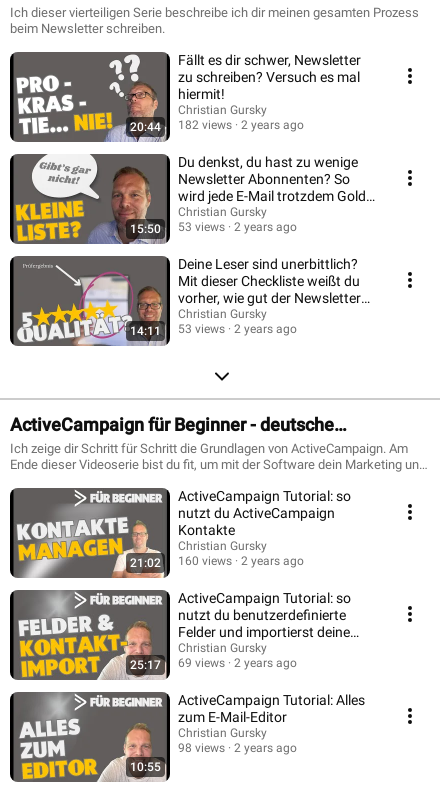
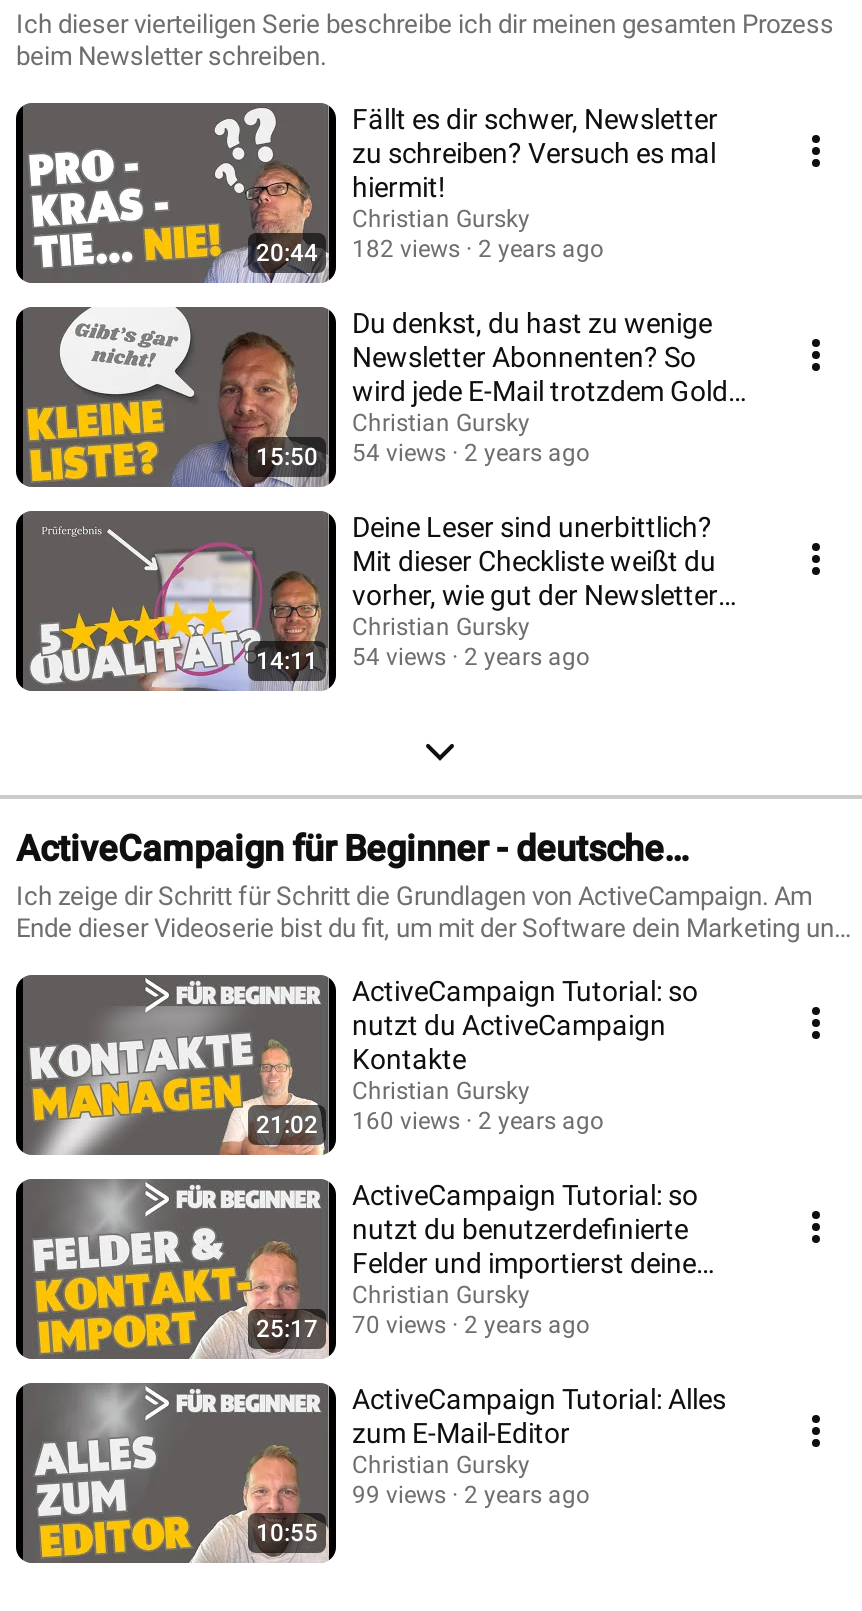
- 15:50 53 views 2 years ago
+ 15:50 54 views 2 years ago

- 14:11 53 views 2 years ago
+ 14:11 54 views 2 years ago

- 25:17 69 views 2 years ago
+ 25:17 70 views 2 years ago

- 98 views 2 years ago
+ 99 views 2 years ago
